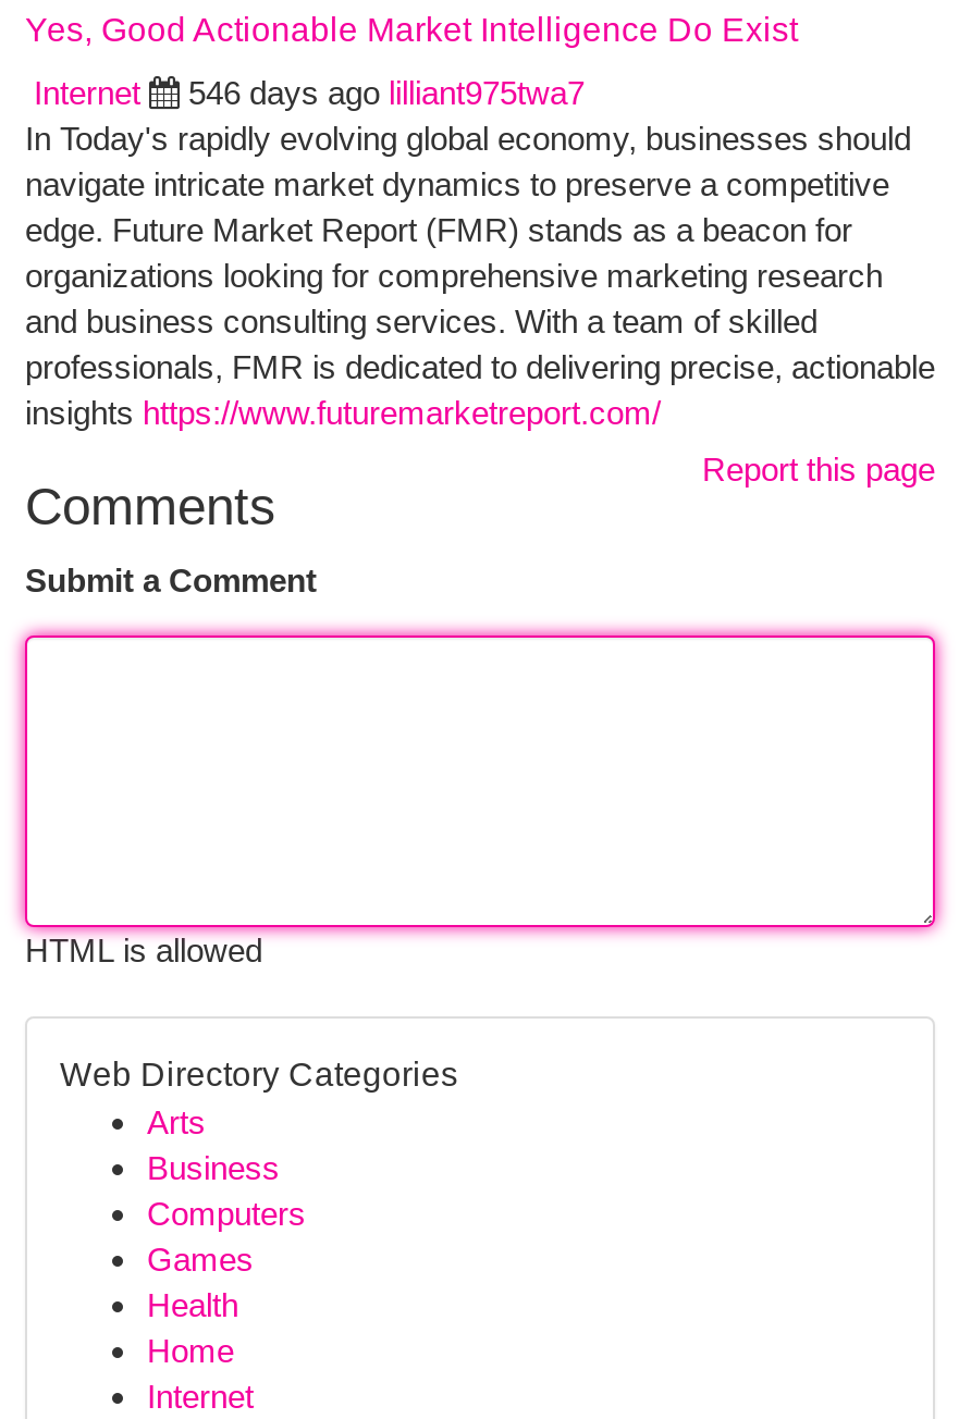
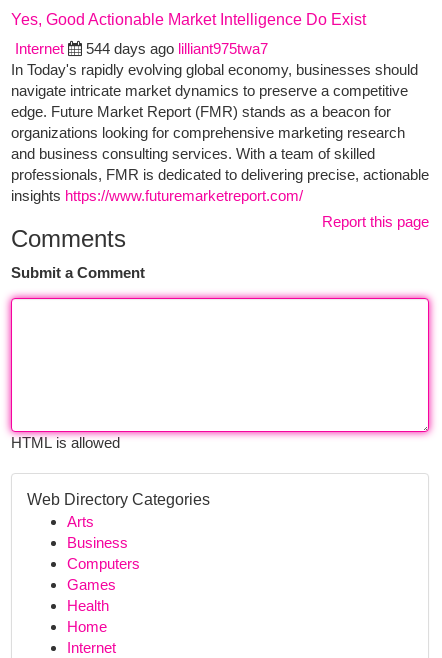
- 546 days ago lilliant975twa7
+ 544 days ago lilliant975twa7
